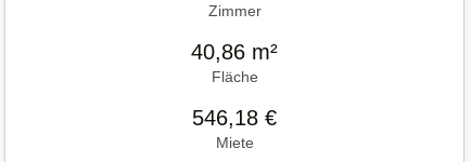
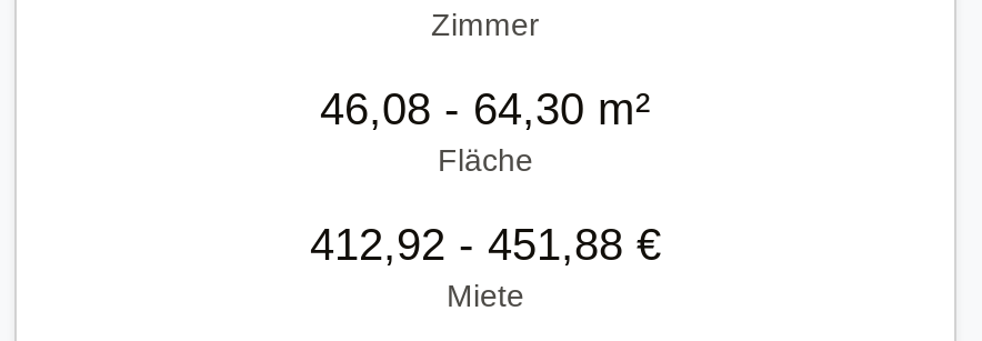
- 40,86 m²
+ 46,08 - 64,30 m²

- 546,18 €
+ 412,92 - 451,88 €
